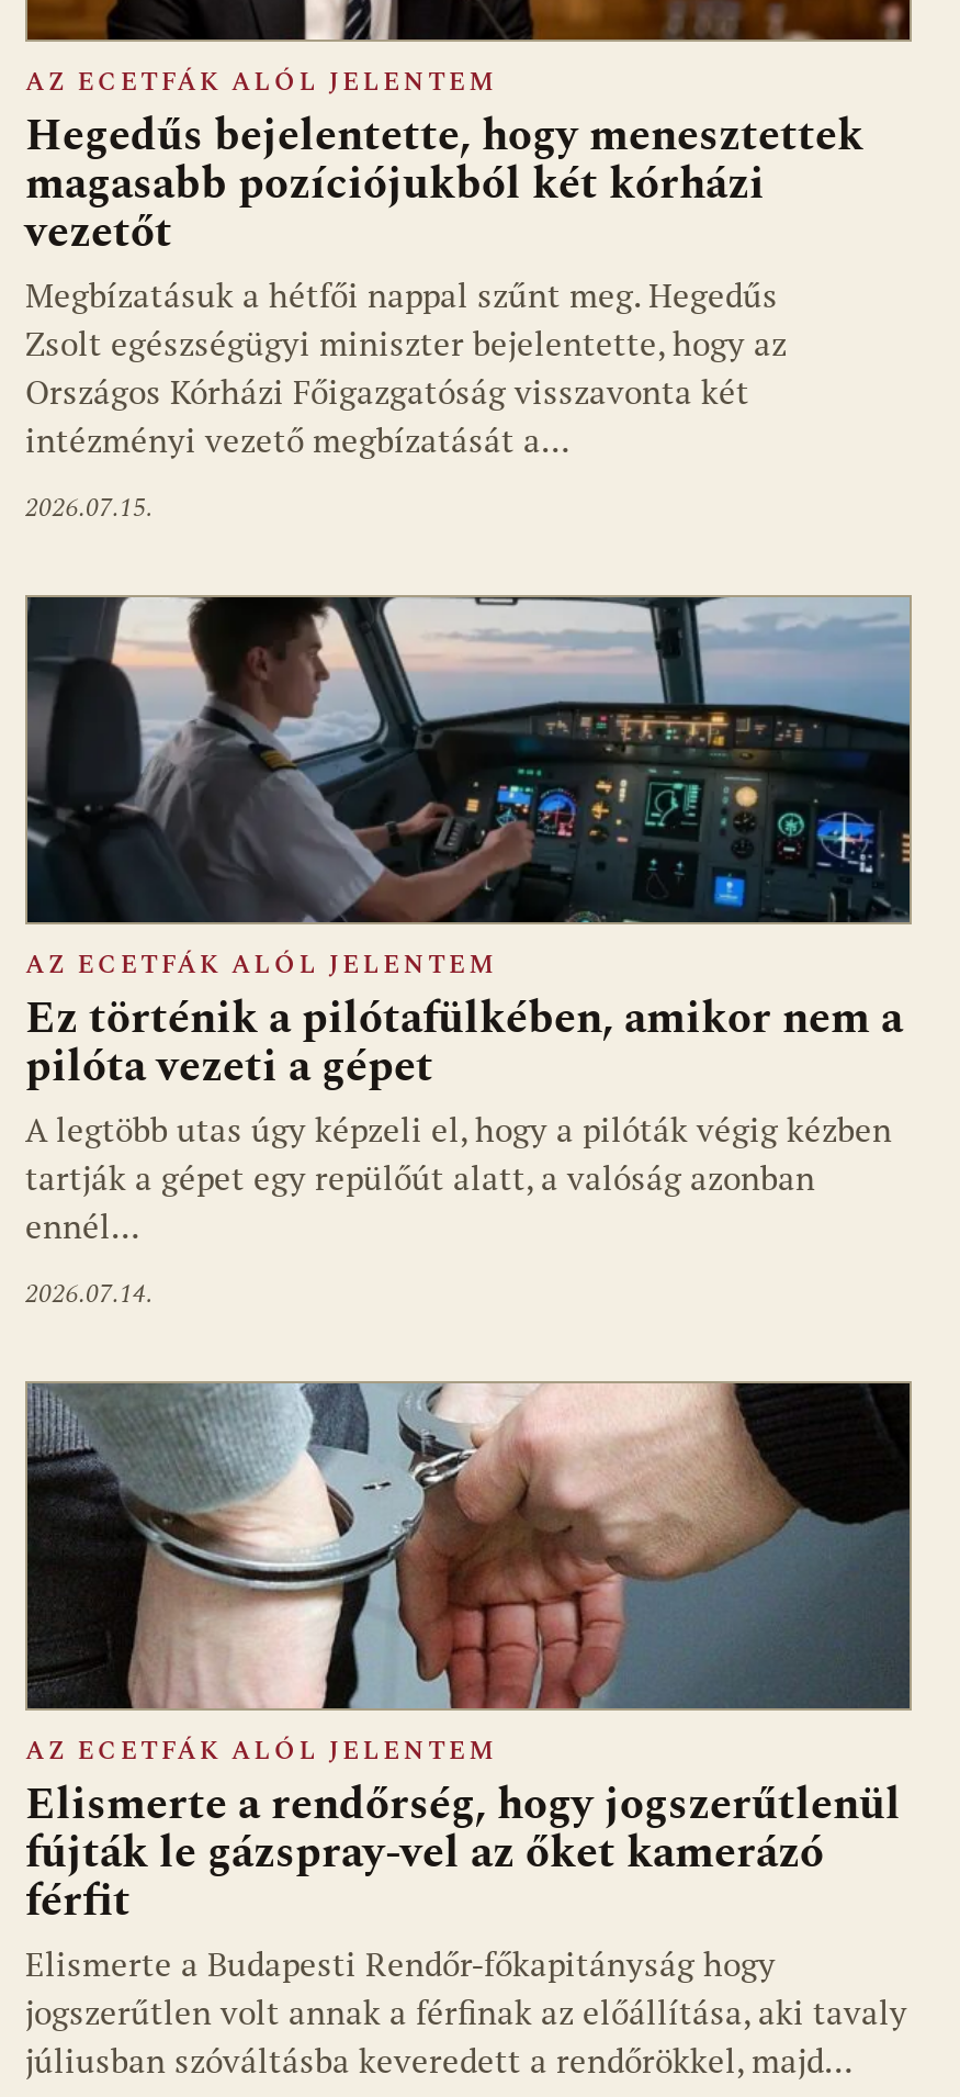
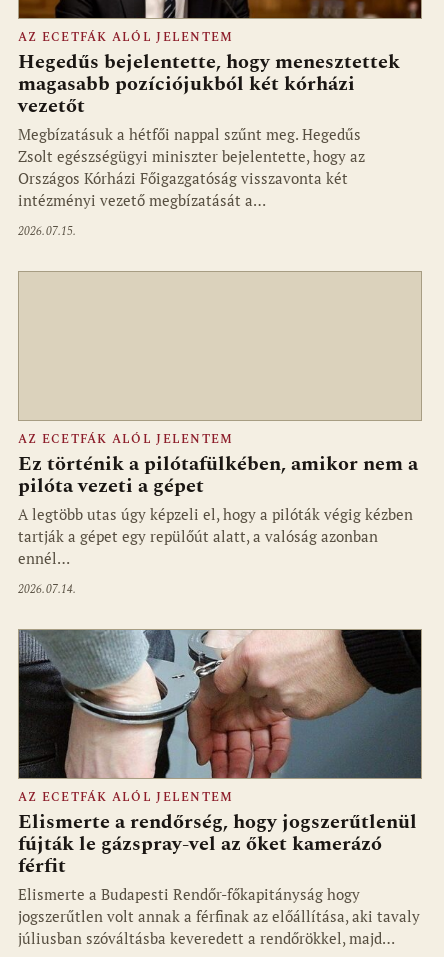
- [image]
